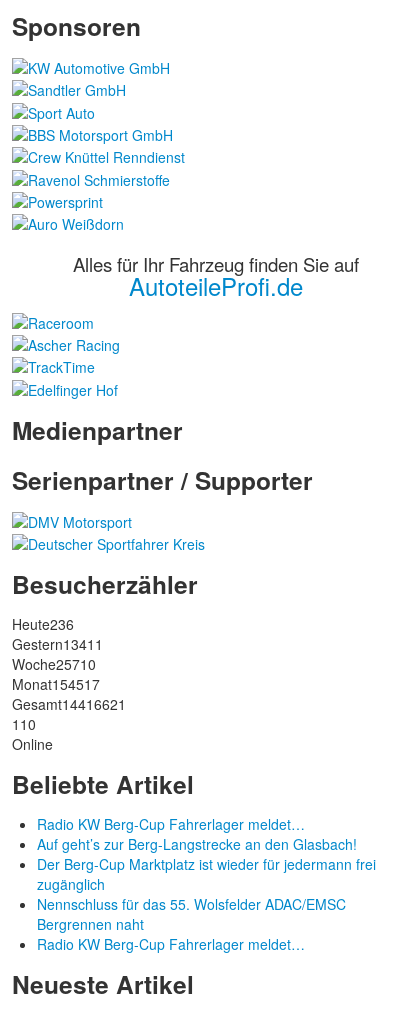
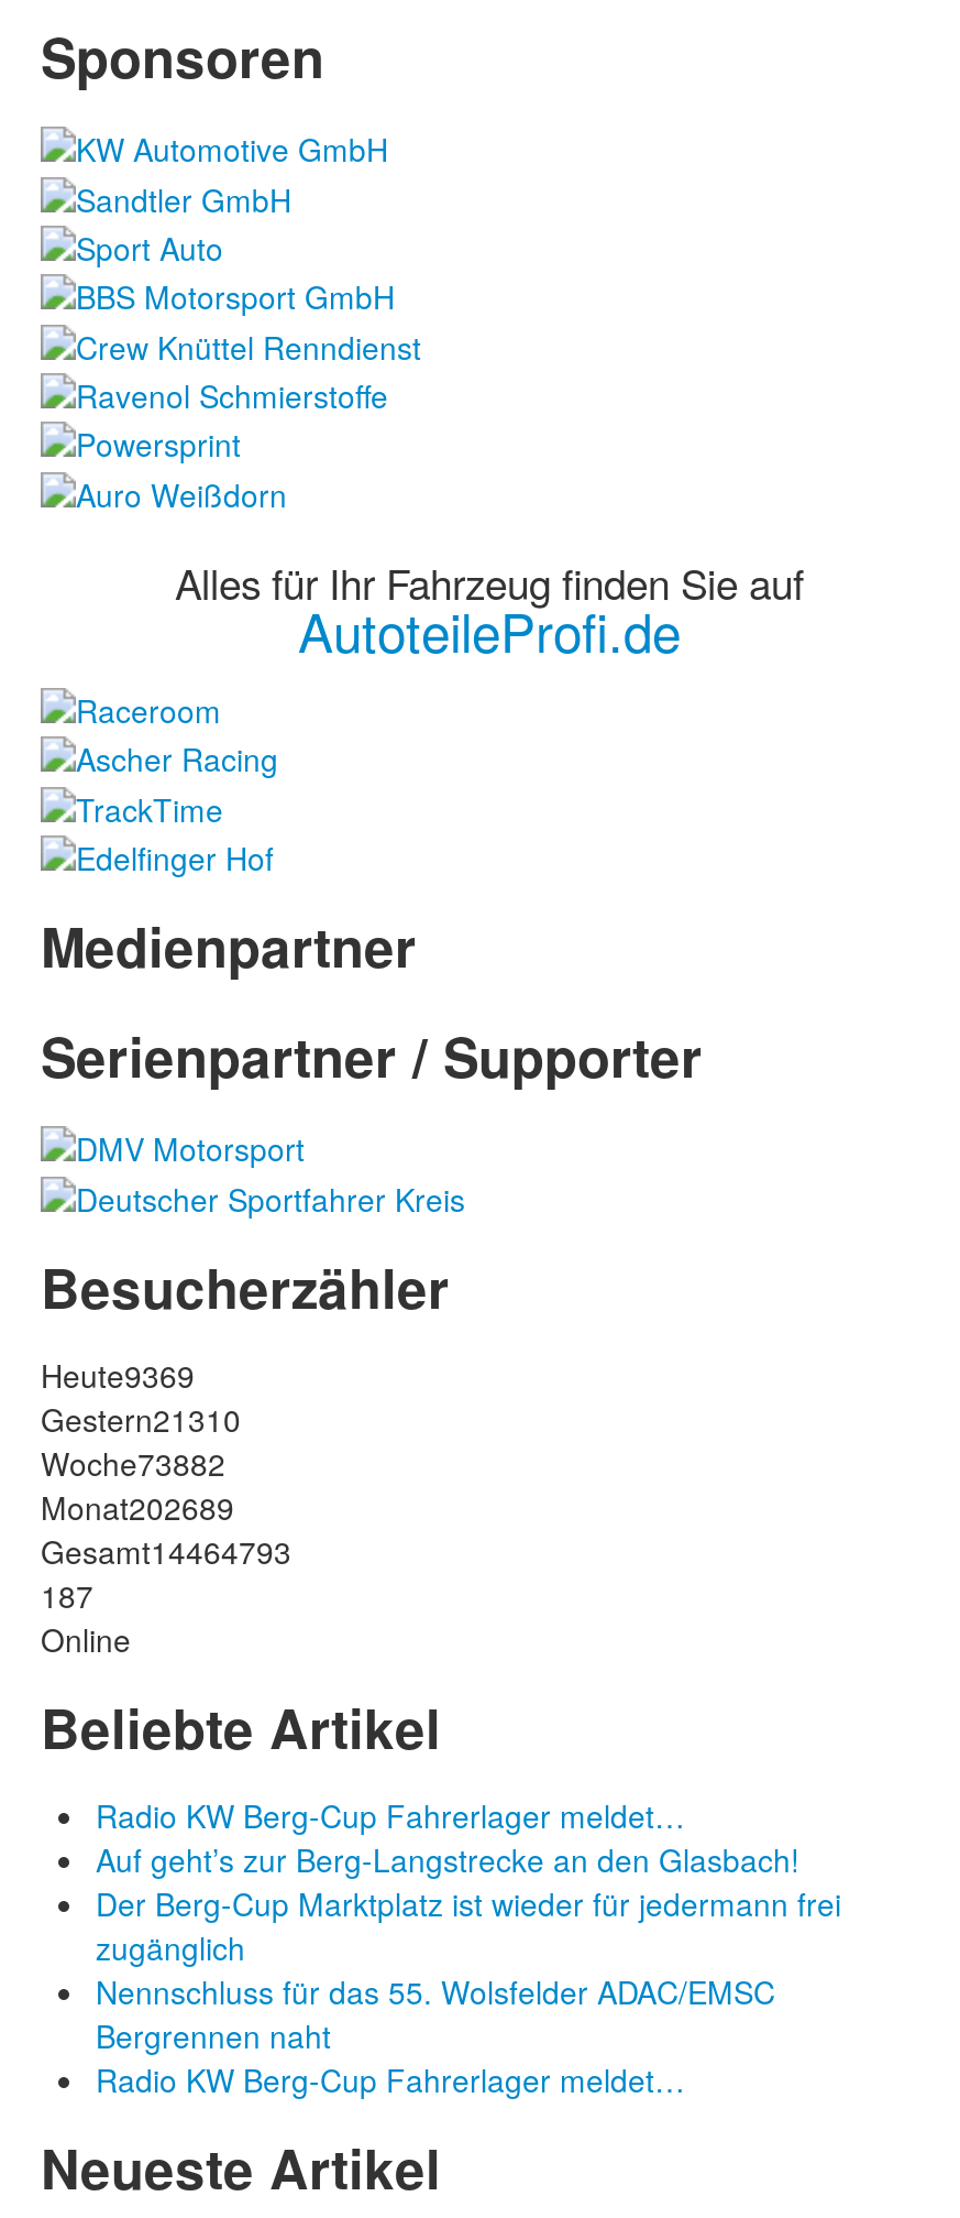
- Heute236
+ Heute9369

- Gestern13411
+ Gestern21310

- Woche25710
+ Woche73882

- Monat154517
+ Monat202689

- Gesamt14416621
+ Gesamt14464793

- 110
+ 187
